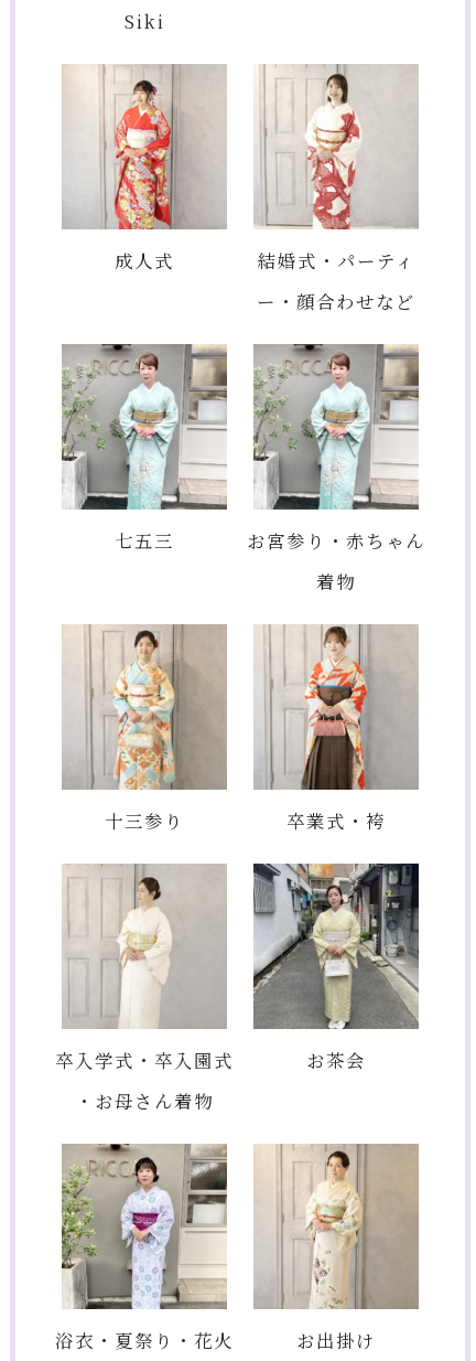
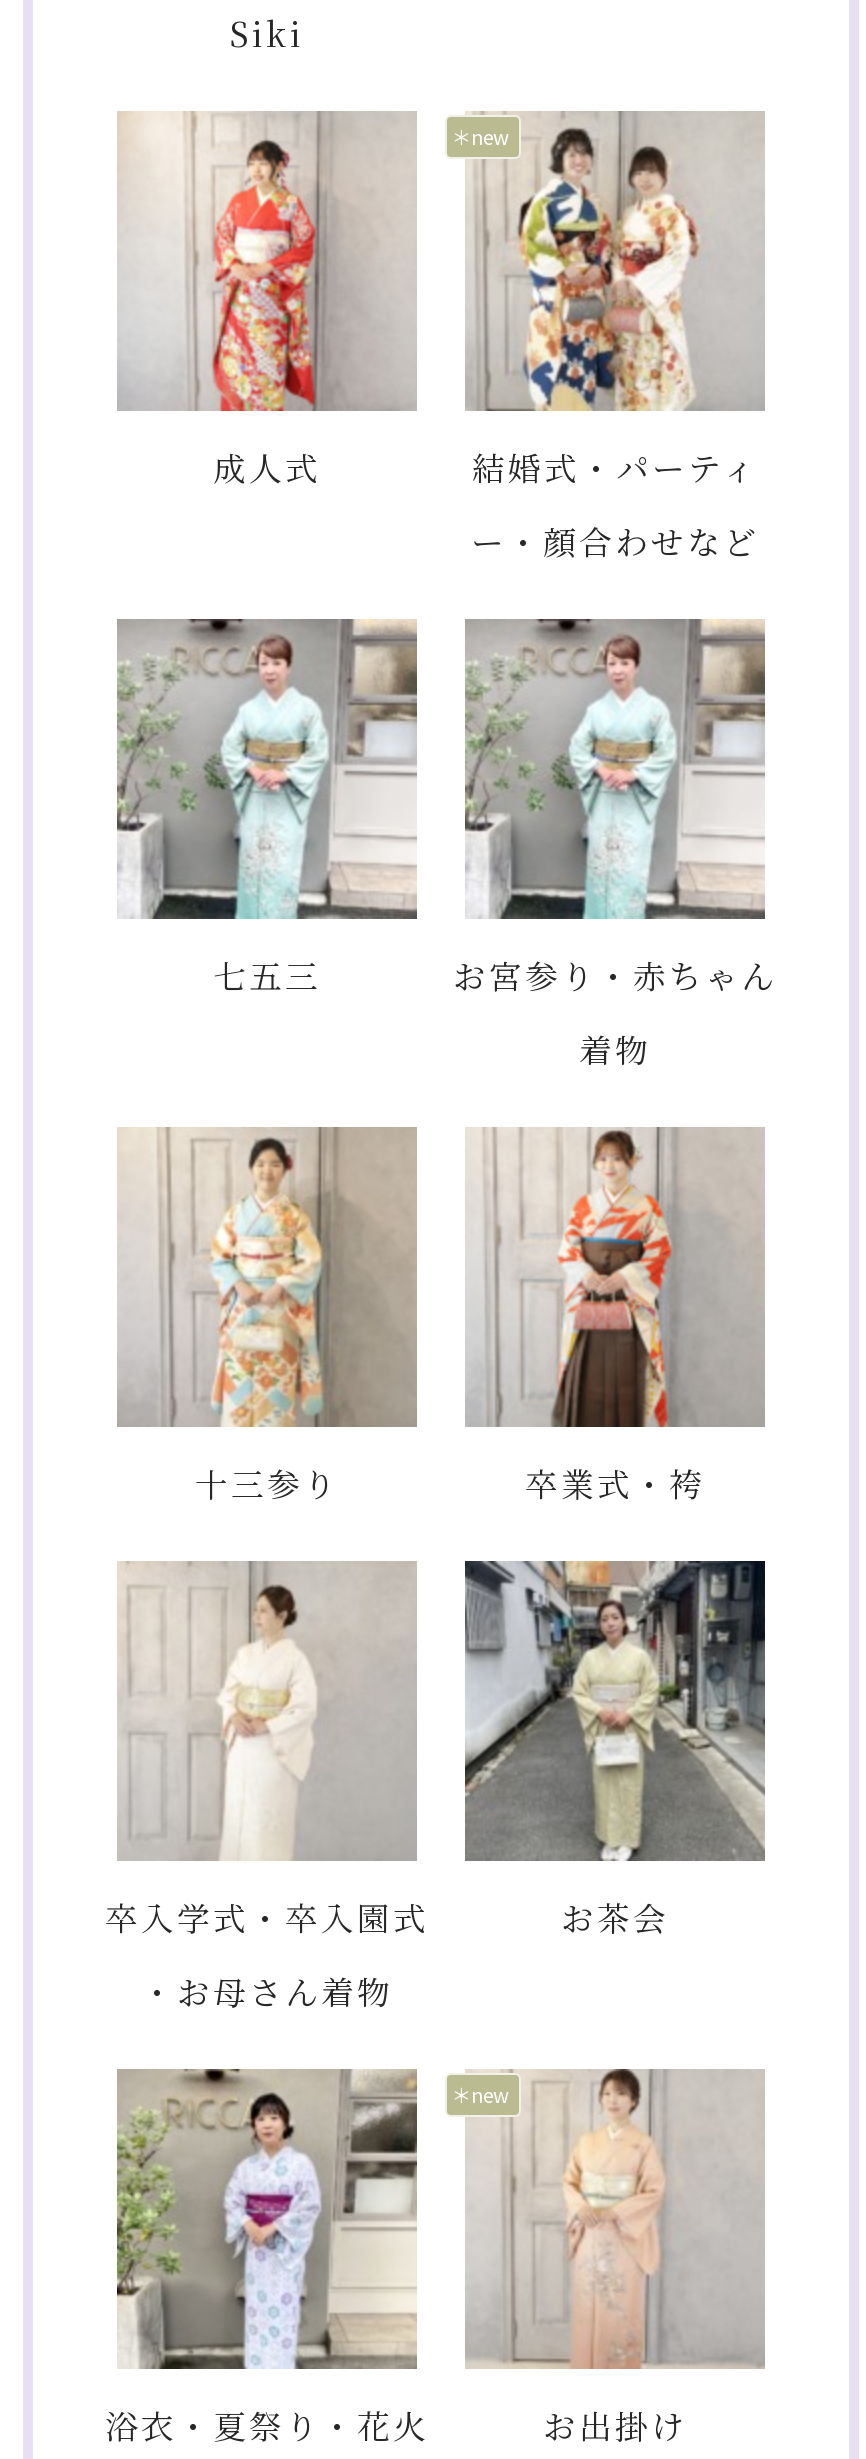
+ ＊new

- [image]
+ [image]

+ ＊new

- [image]
+ [image]
